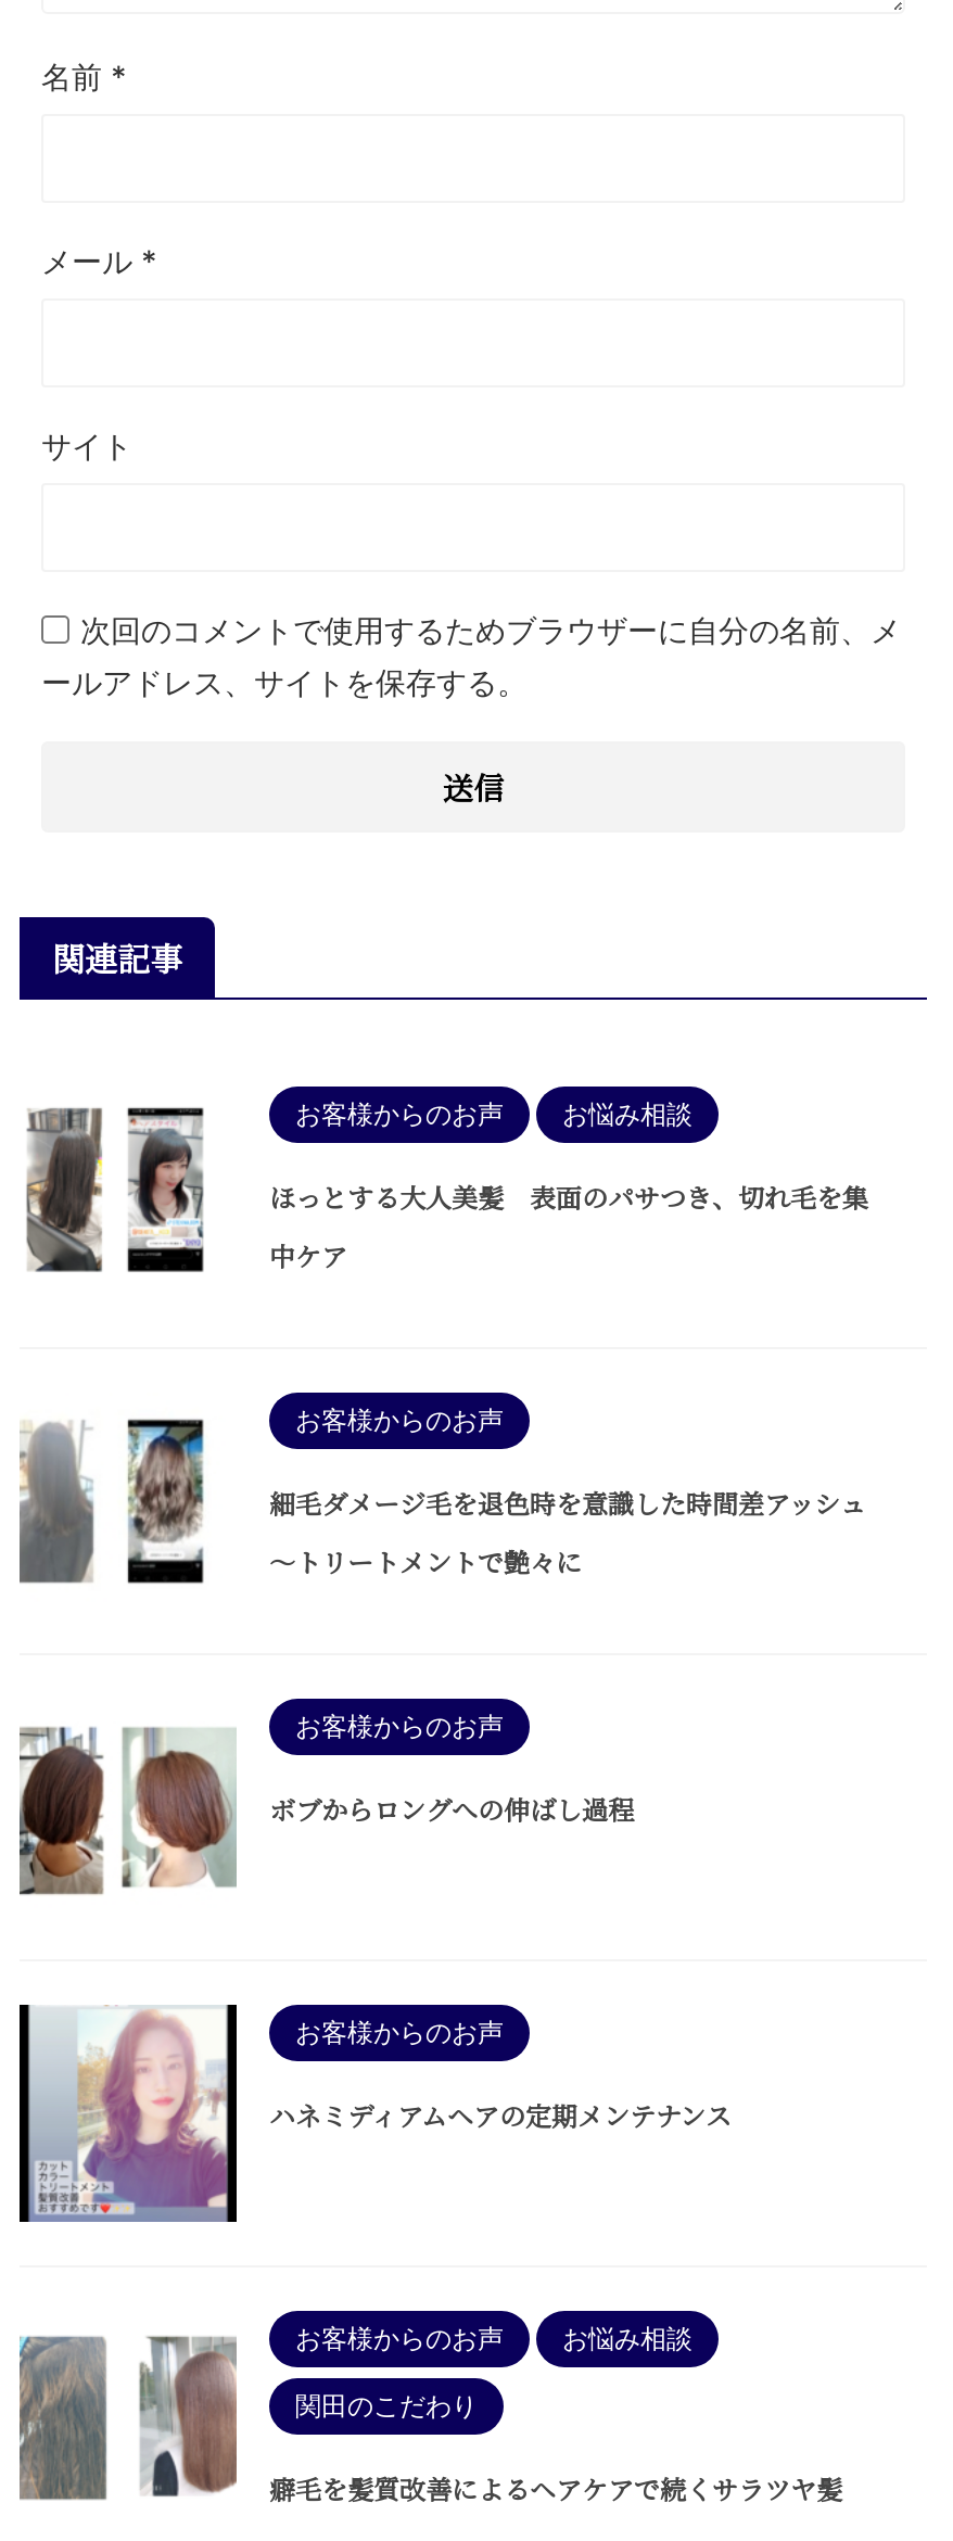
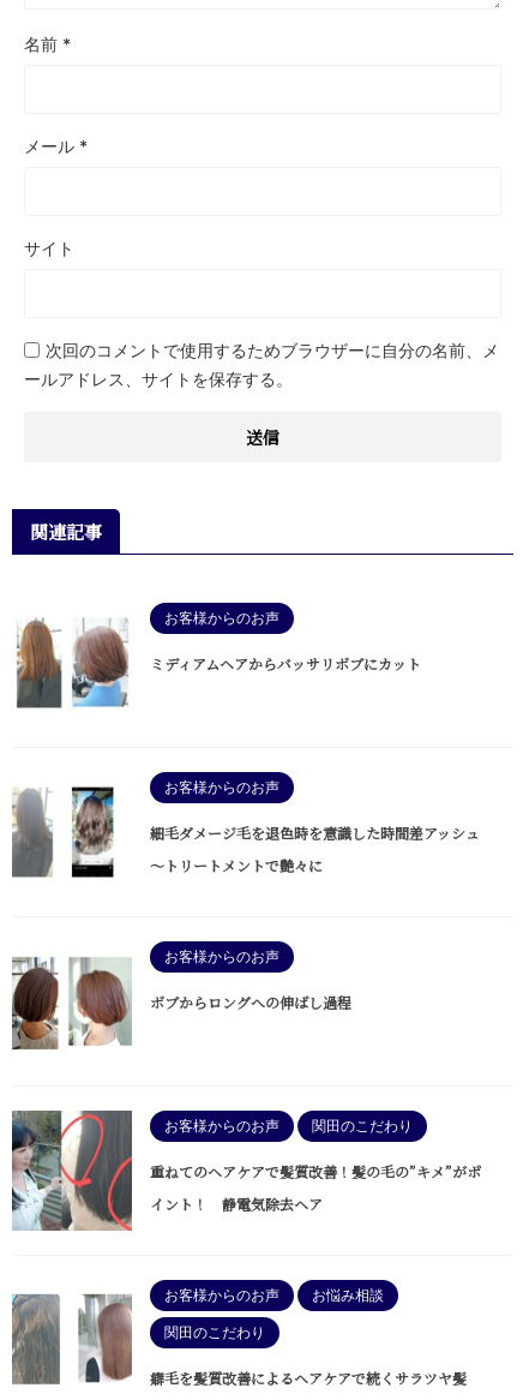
- [image]
+ [image]

- [image]
- お悩み相談
- ほっとする大人美髪 表面のパサつき、切れ毛を集
- 中ケア
+ [image]
+ ミディアムヘアからバッサリボブにカット

- [image]
- ハネミディアムヘアの定期メンテナンス
+ [image]
+ 関田のこだわり
+ 重ねてのヘアケアで髪質改善！髪の毛の”キメ”がポ
+ イント！ 静電気除去ヘア
